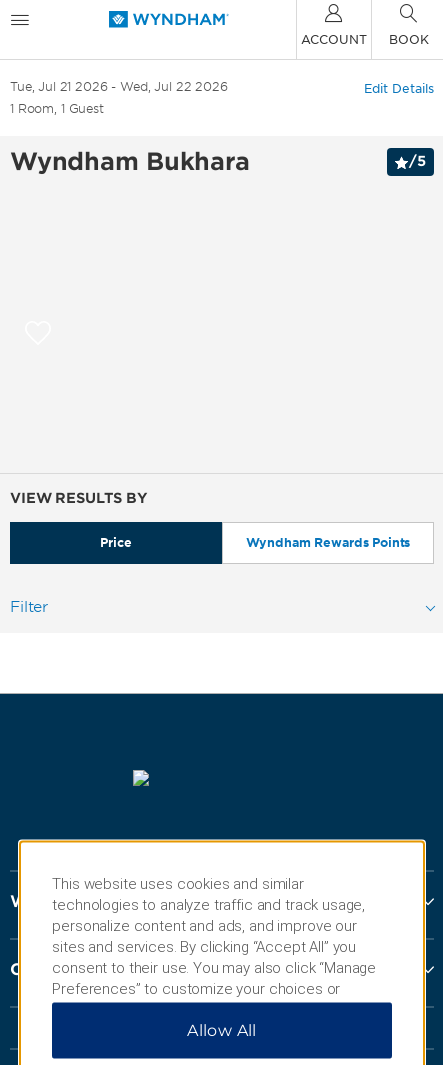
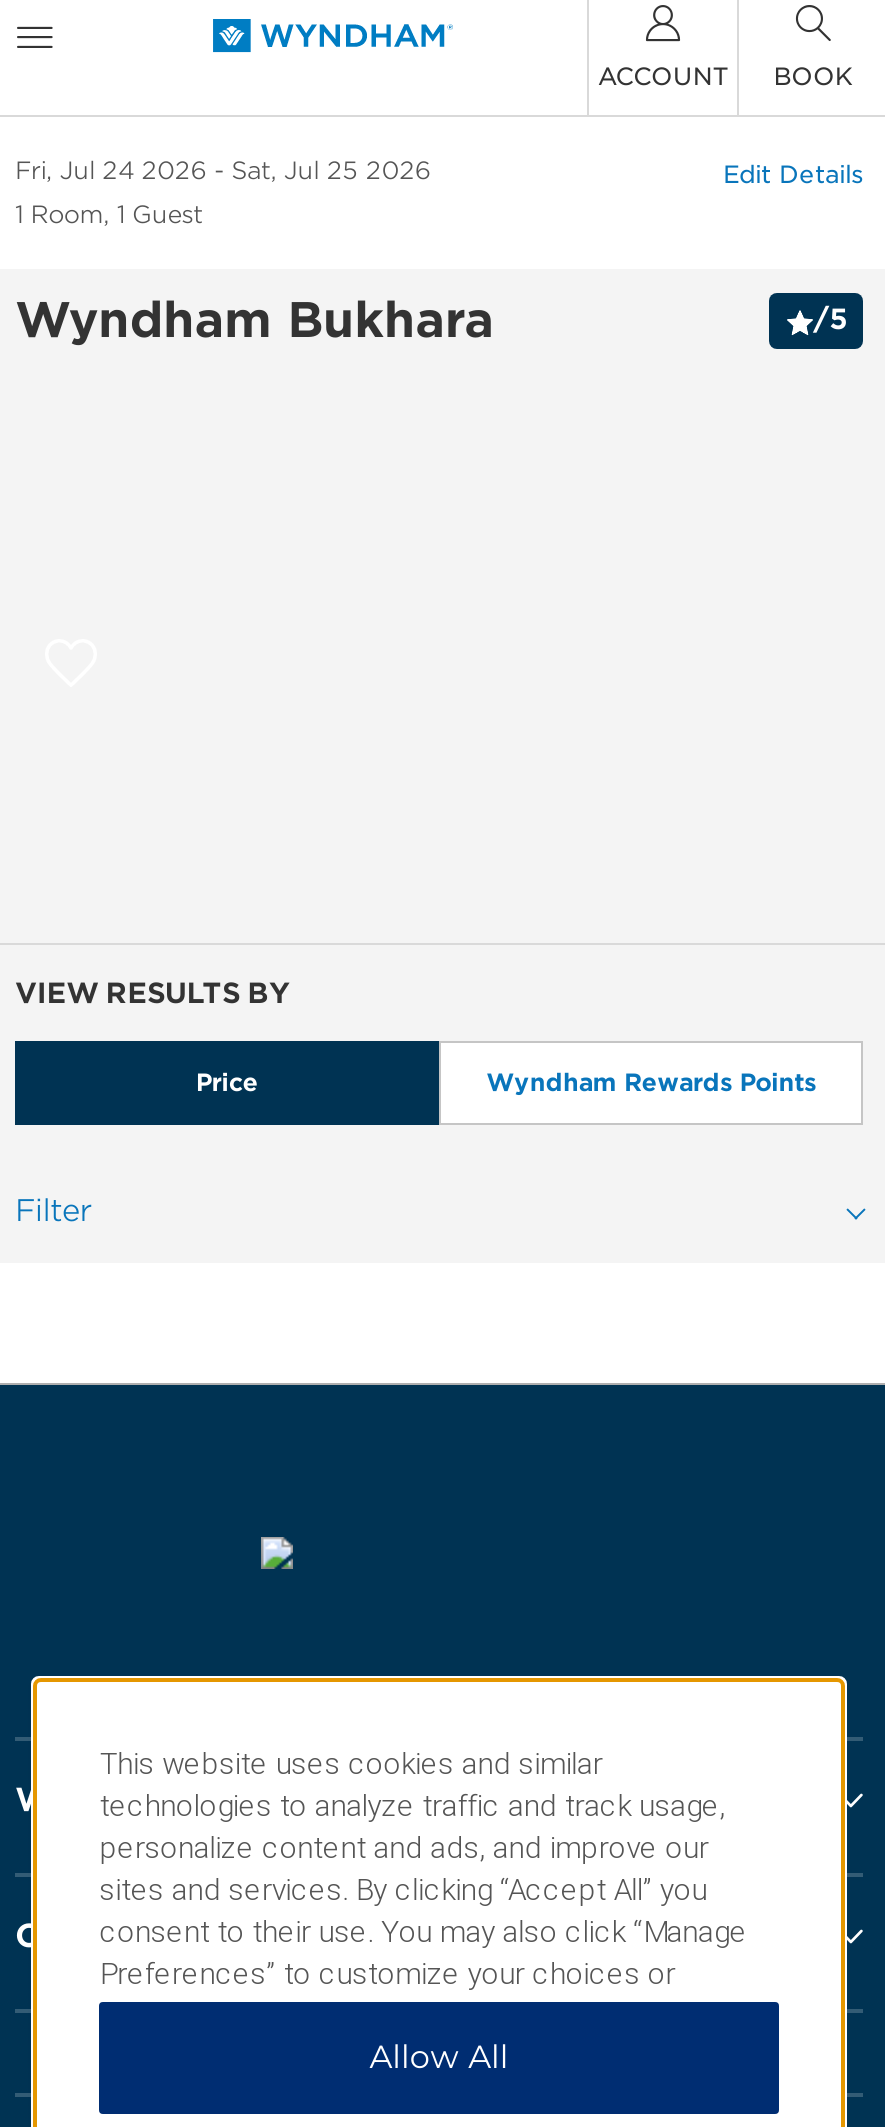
- Tue, Jul 21 2026
+ Fri, Jul 24 2026

- Wed, Jul 22 2026
+ Sat, Jul 25 2026
